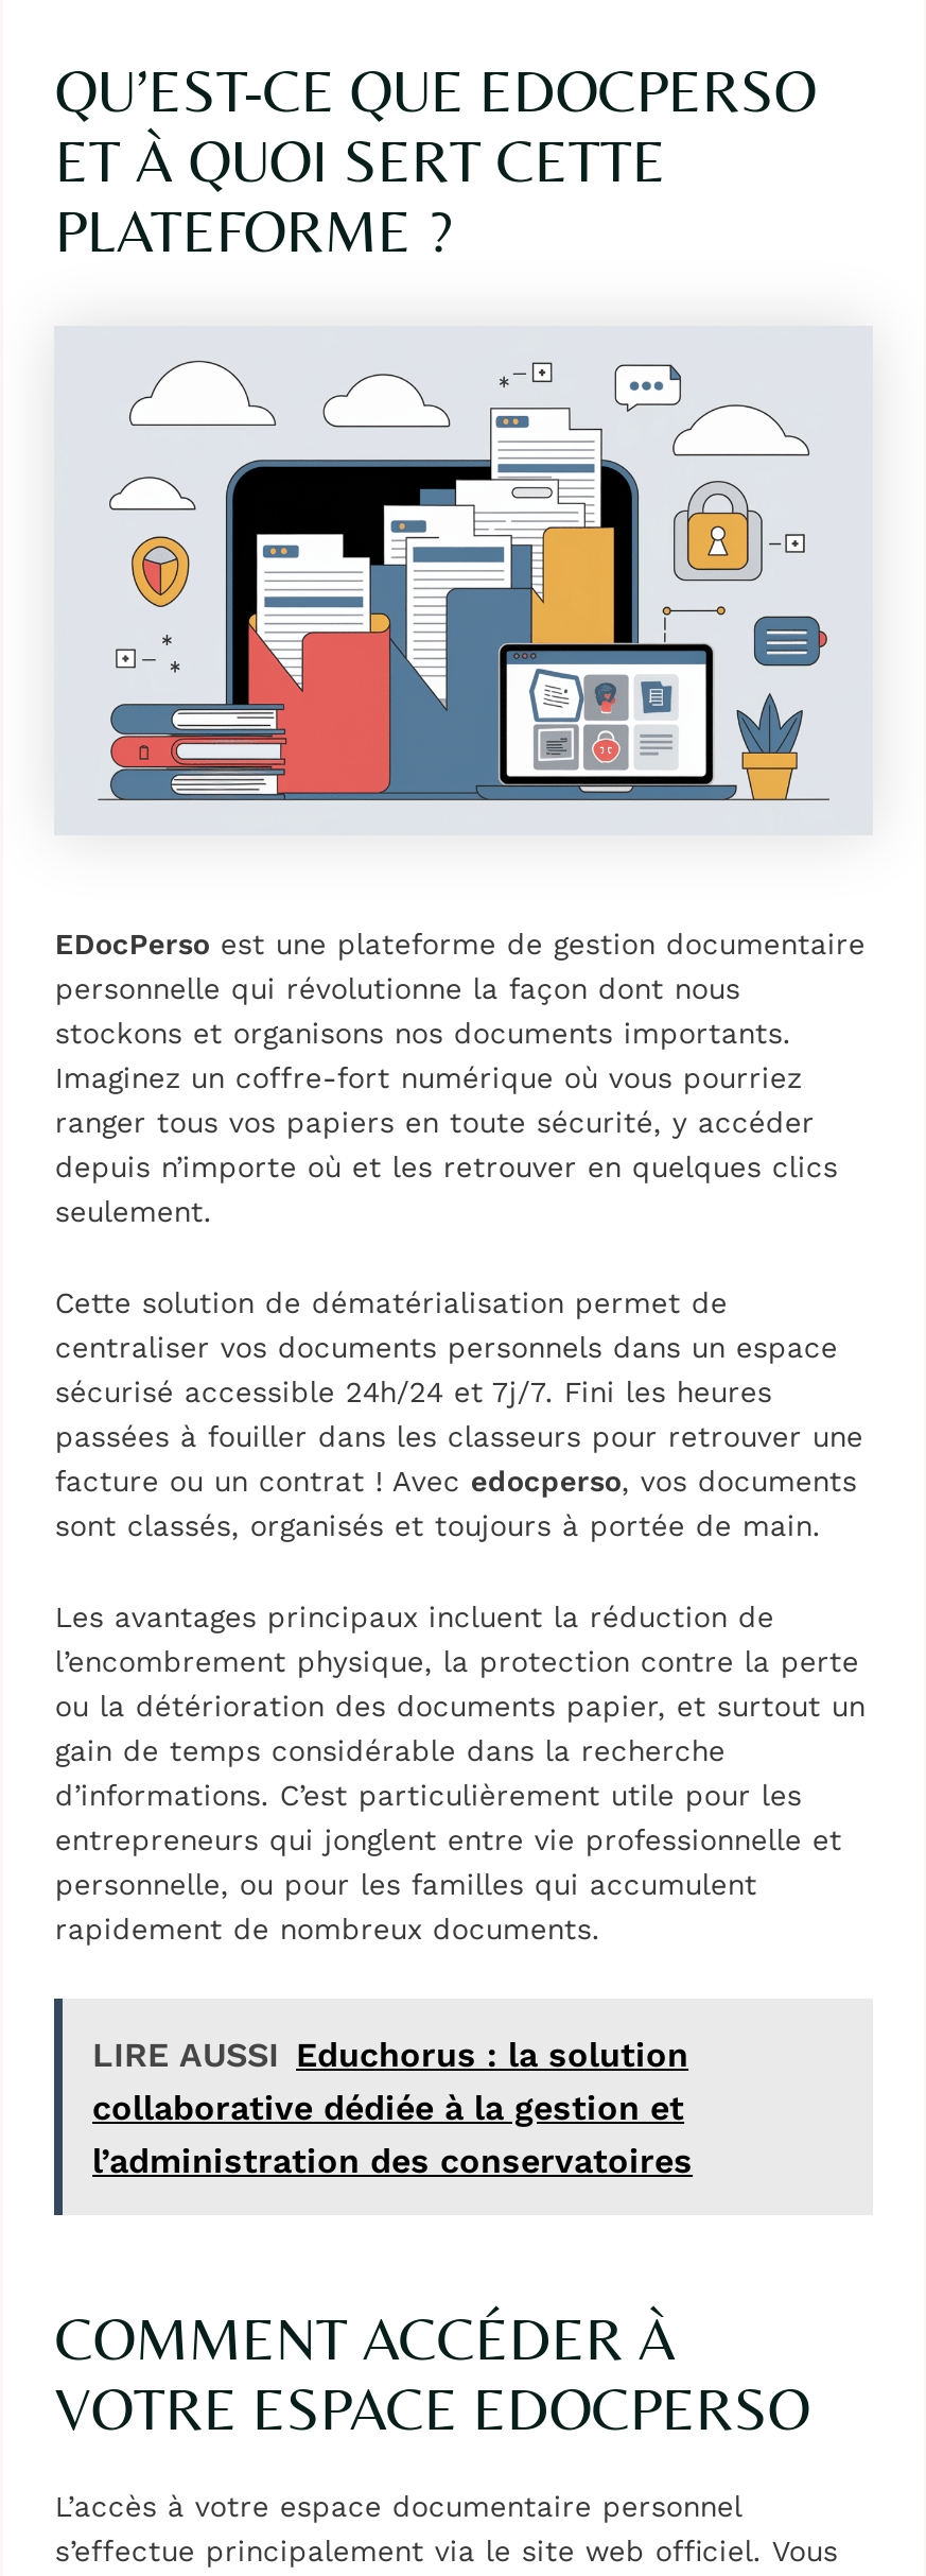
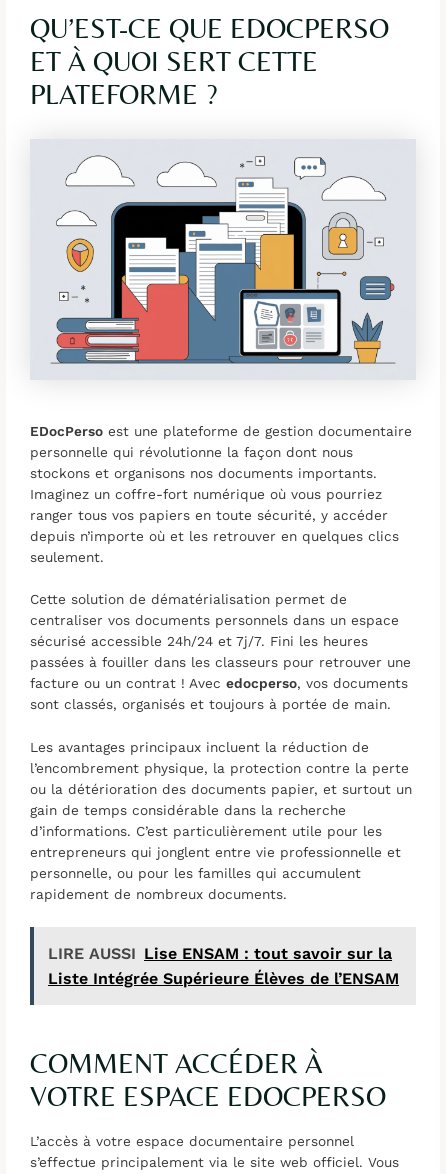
- LIRE AUSSI Educhorus : la solution
- collaborative dédiée à la gestion et
- l’administration des conservatoires
+ LIRE AUSSI Lise ENSAM : tout savoir sur la
+ Liste Intégrée Supérieure Élèves de l’ENSAM
